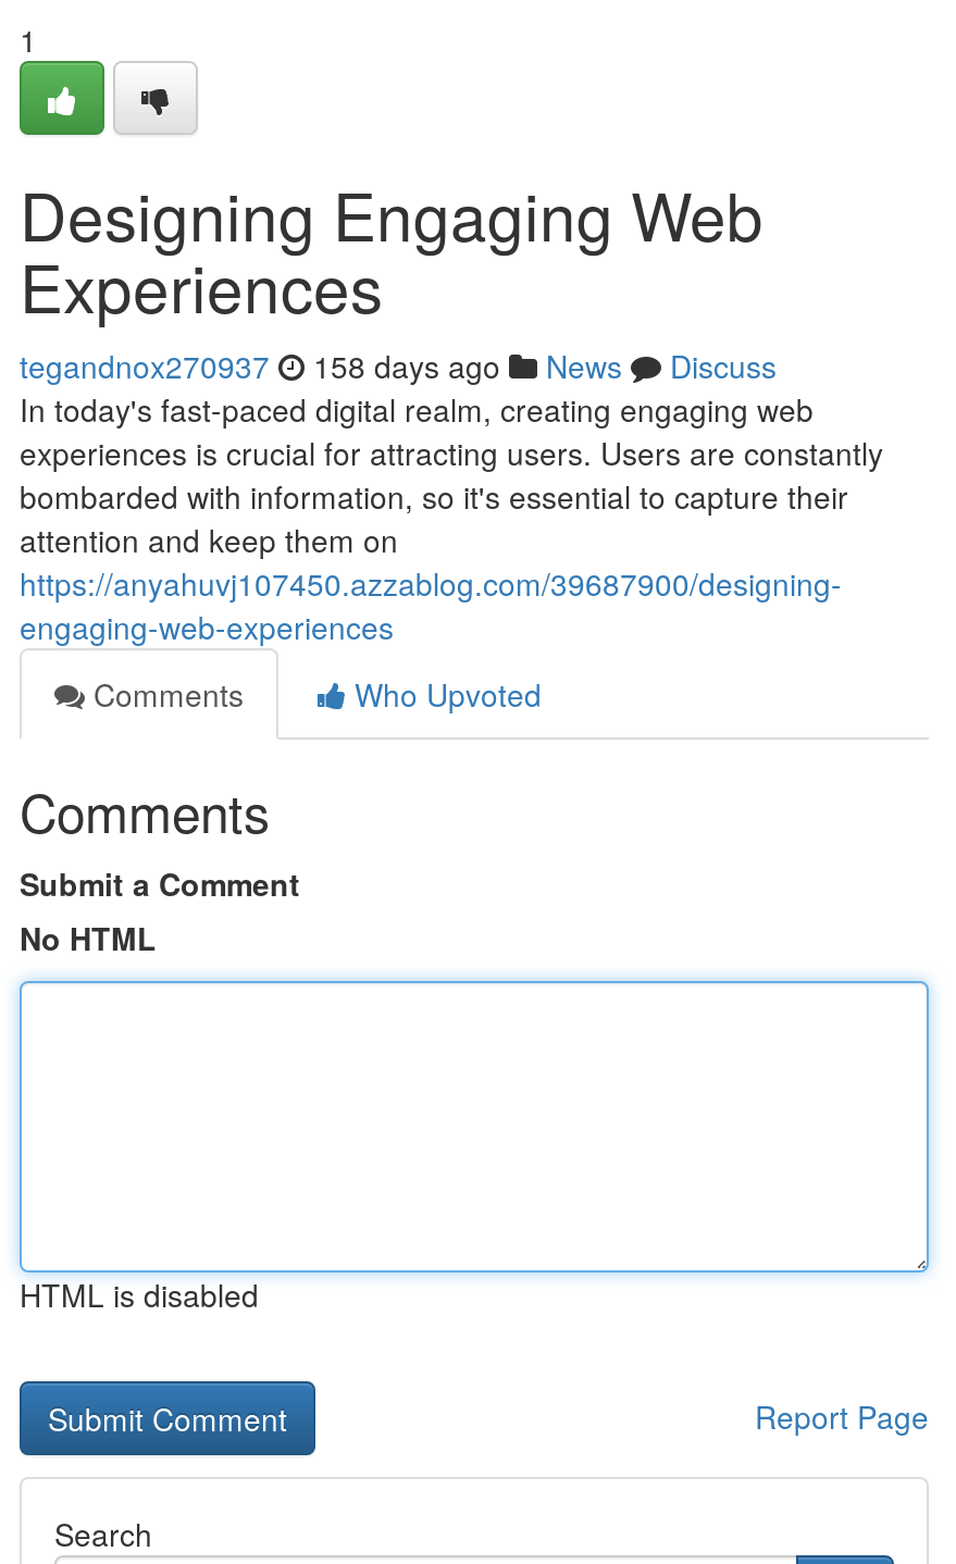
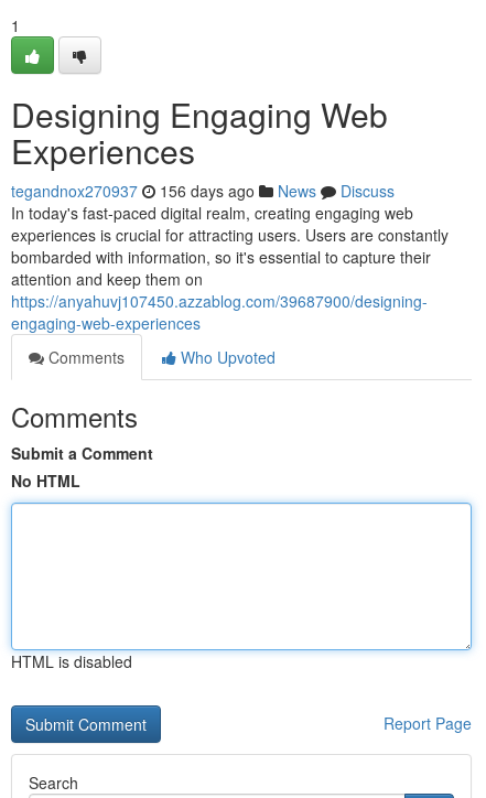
- tegandnox270937 158 days ago News Discuss
+ tegandnox270937 156 days ago News Discuss
